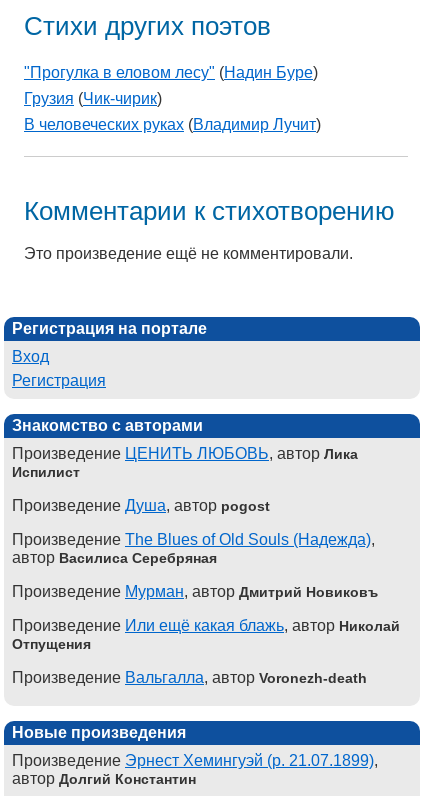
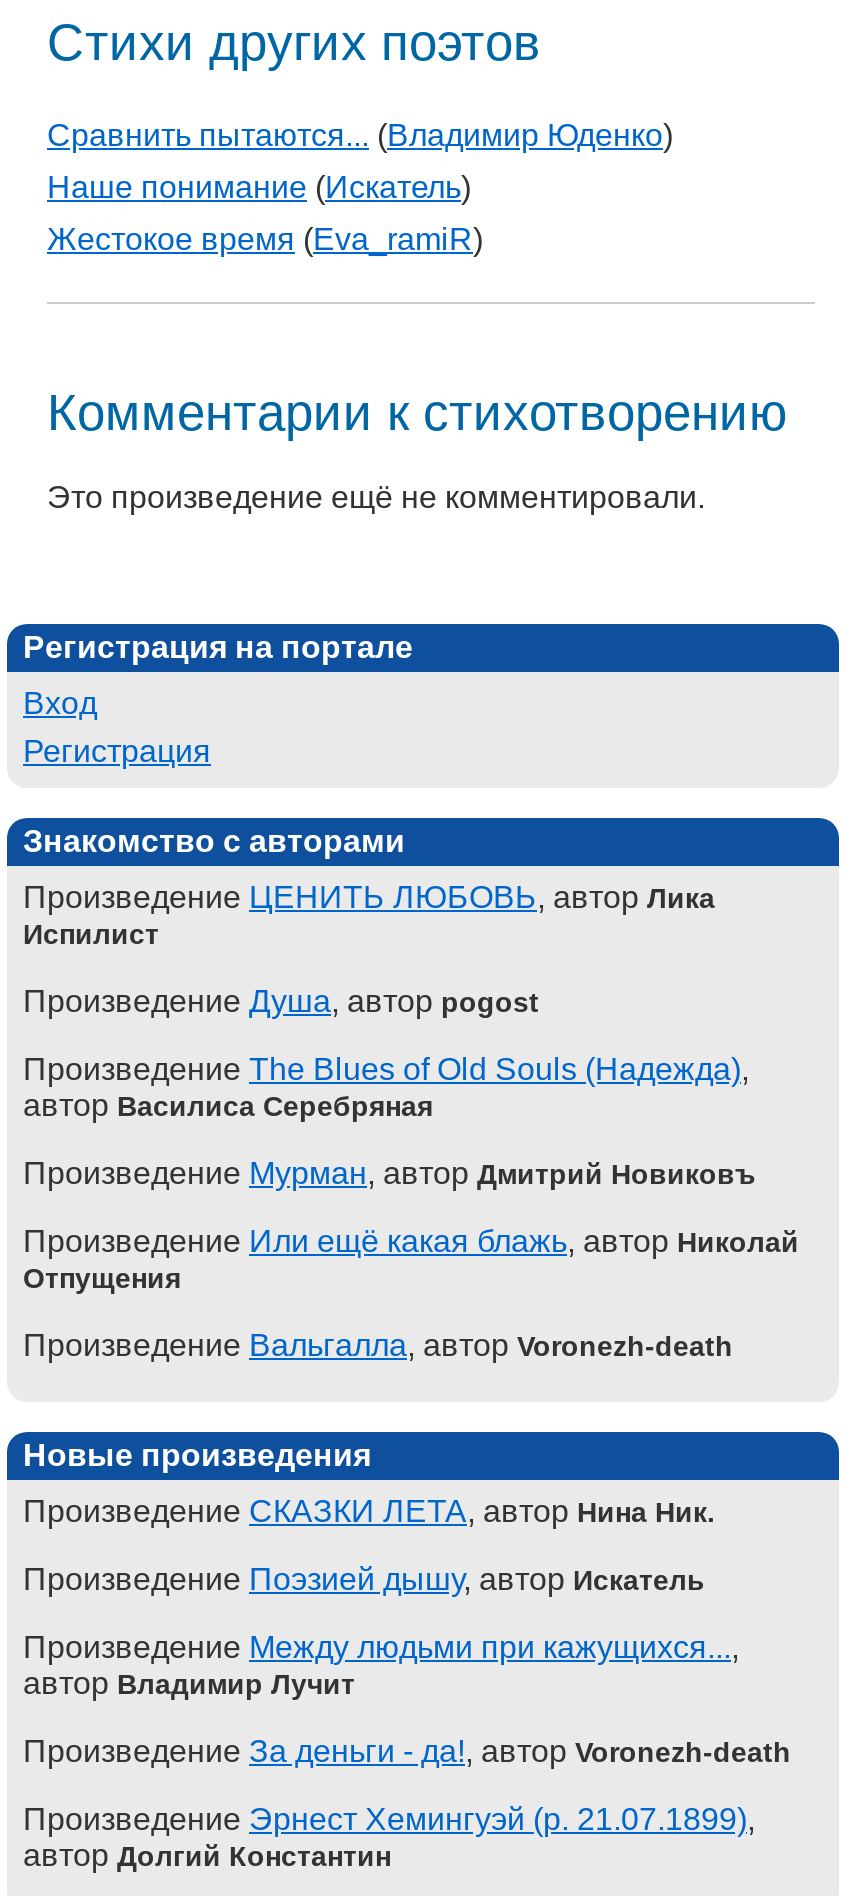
- "Прогулка в еловом лесу" (Надин Буре)
+ Сравнить пытаются... (Владимир Юденко)

- Грузия (Чик-чирик)
+ Наше понимание (Искатель)

- В человеческих руках (Владимир Лучит)
+ Жестокое время (Eva_ramiR)

+ Произведение СКАЗКИ ЛЕТА, автор Нина Ник.
+ Произведение Поэзией дышу, автор Искатель
+ Произведение Между людьми при кажущихся...,
+ автор Владимир Лучит
+ Произведение За деньги - да!, автор Voronezh-death
